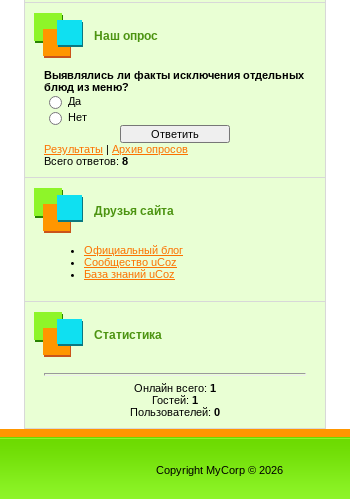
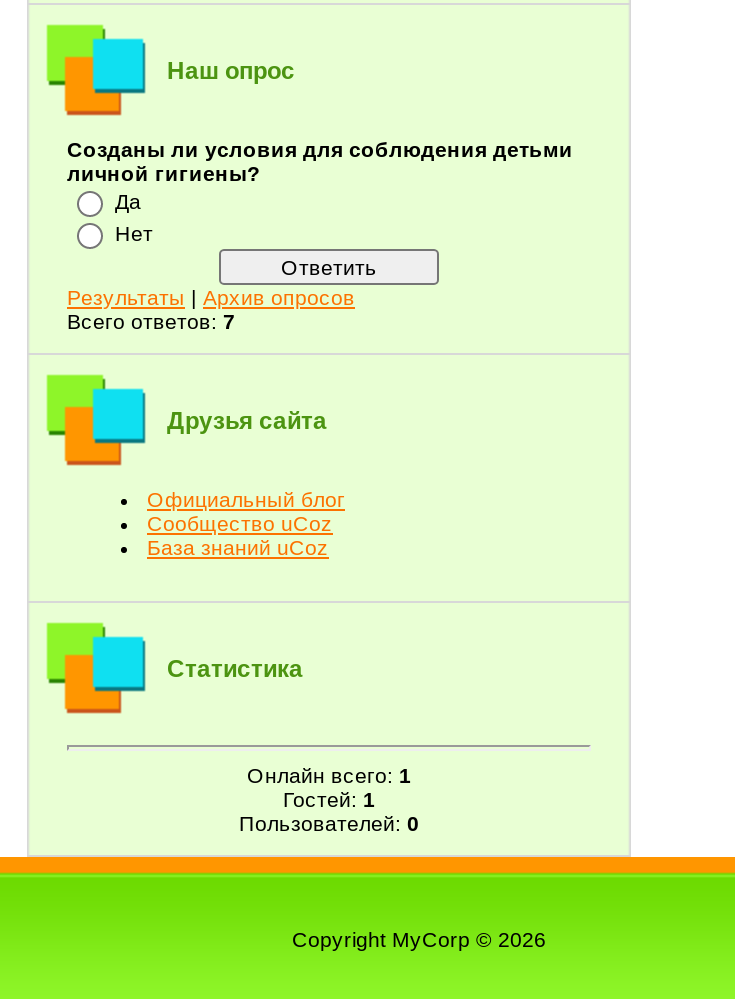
- Выявлялись ли факты исключения отдельных
- блюд из меню?
+ Созданы ли условия для соблюдения детьми
+ личной гигиены?

- Всего ответов:8
+ Всего ответов:7
